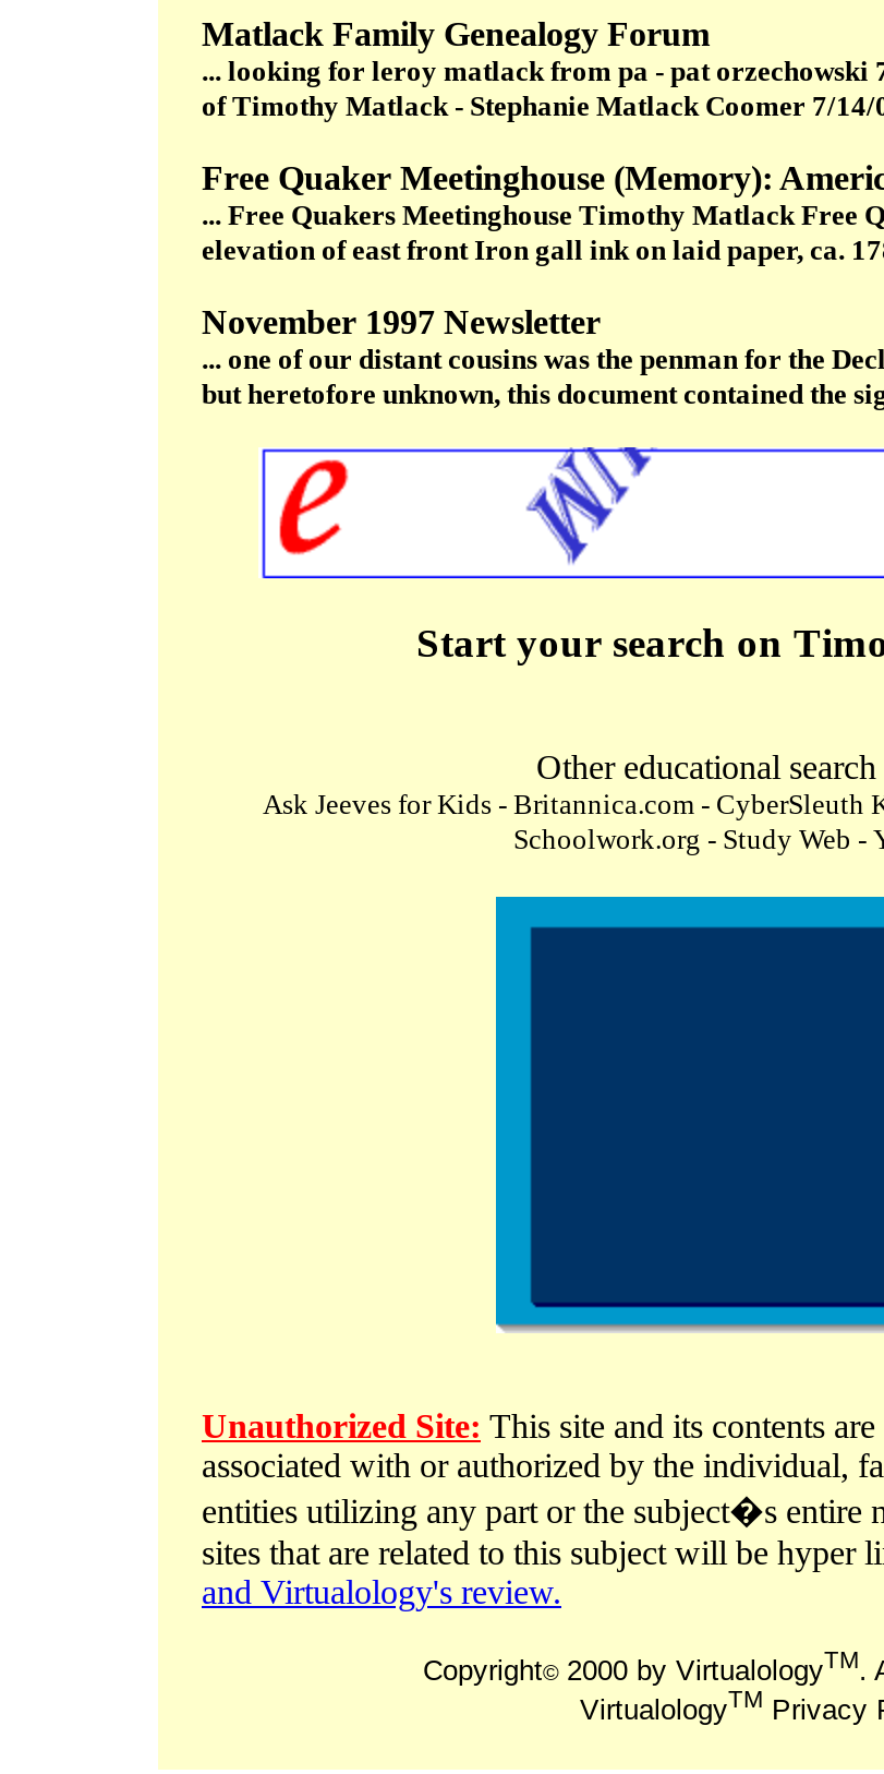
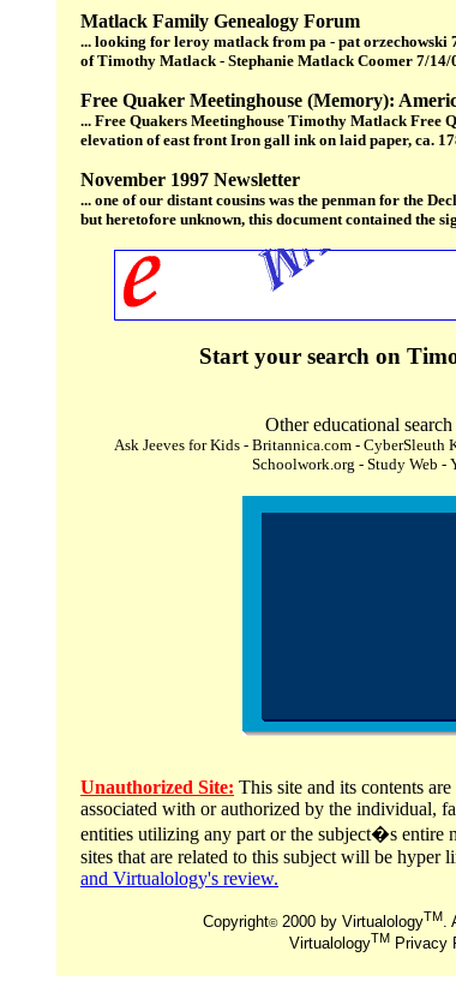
- [image]
+ [image]
